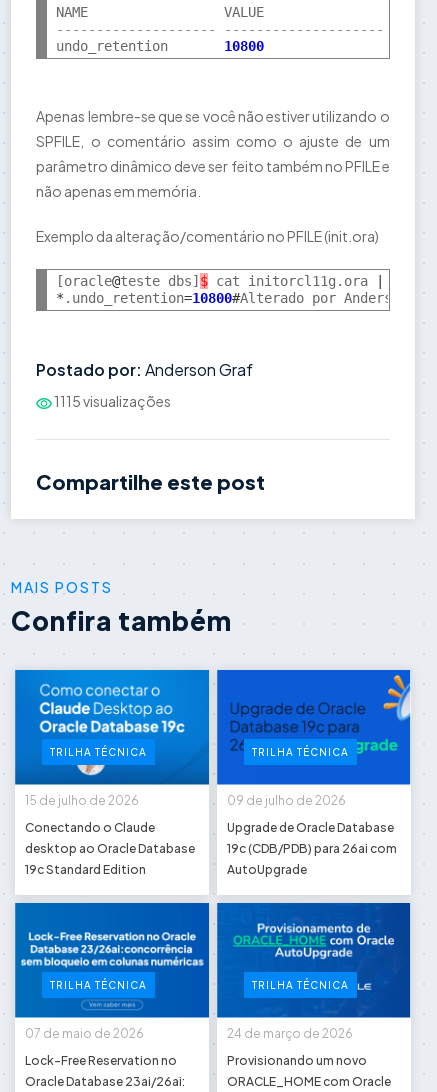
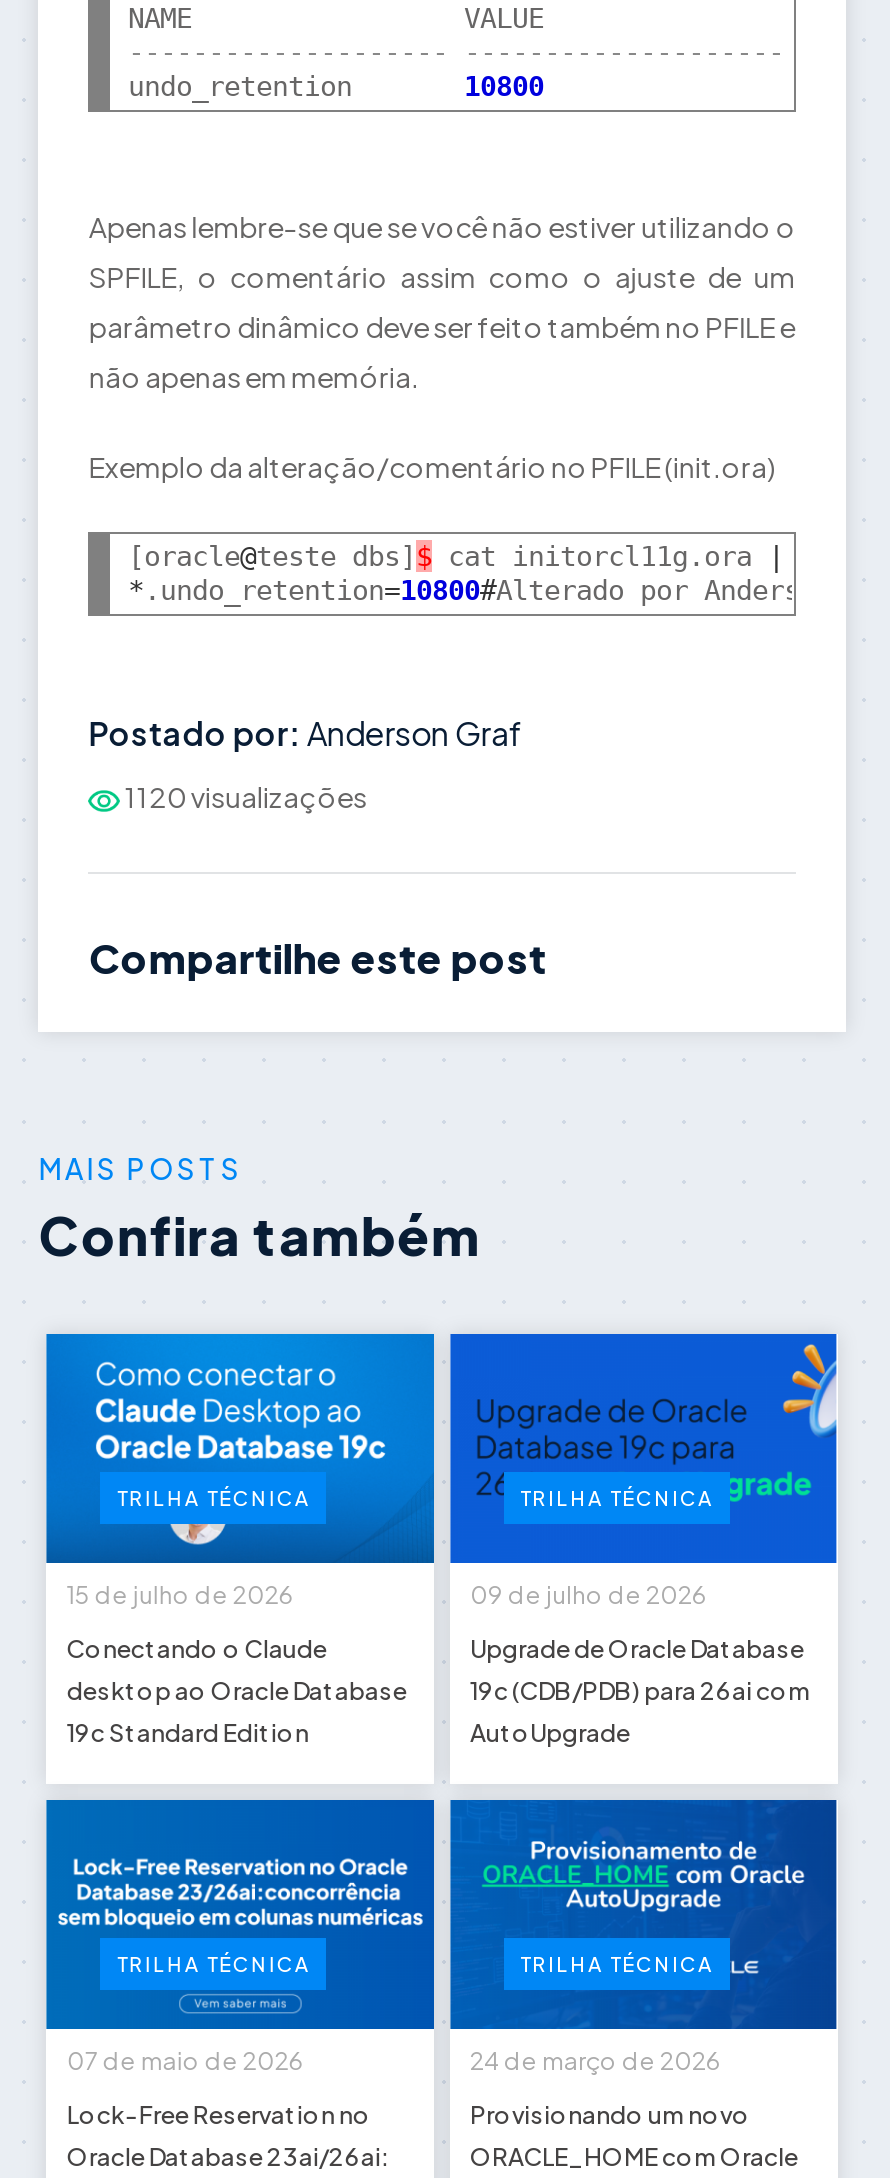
- 1115 visualizações
+ 1120 visualizações
